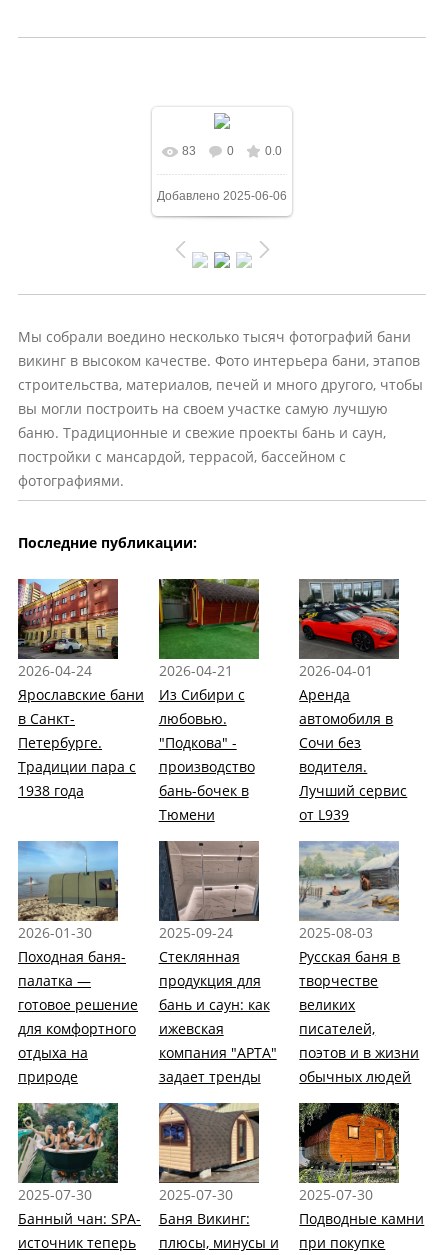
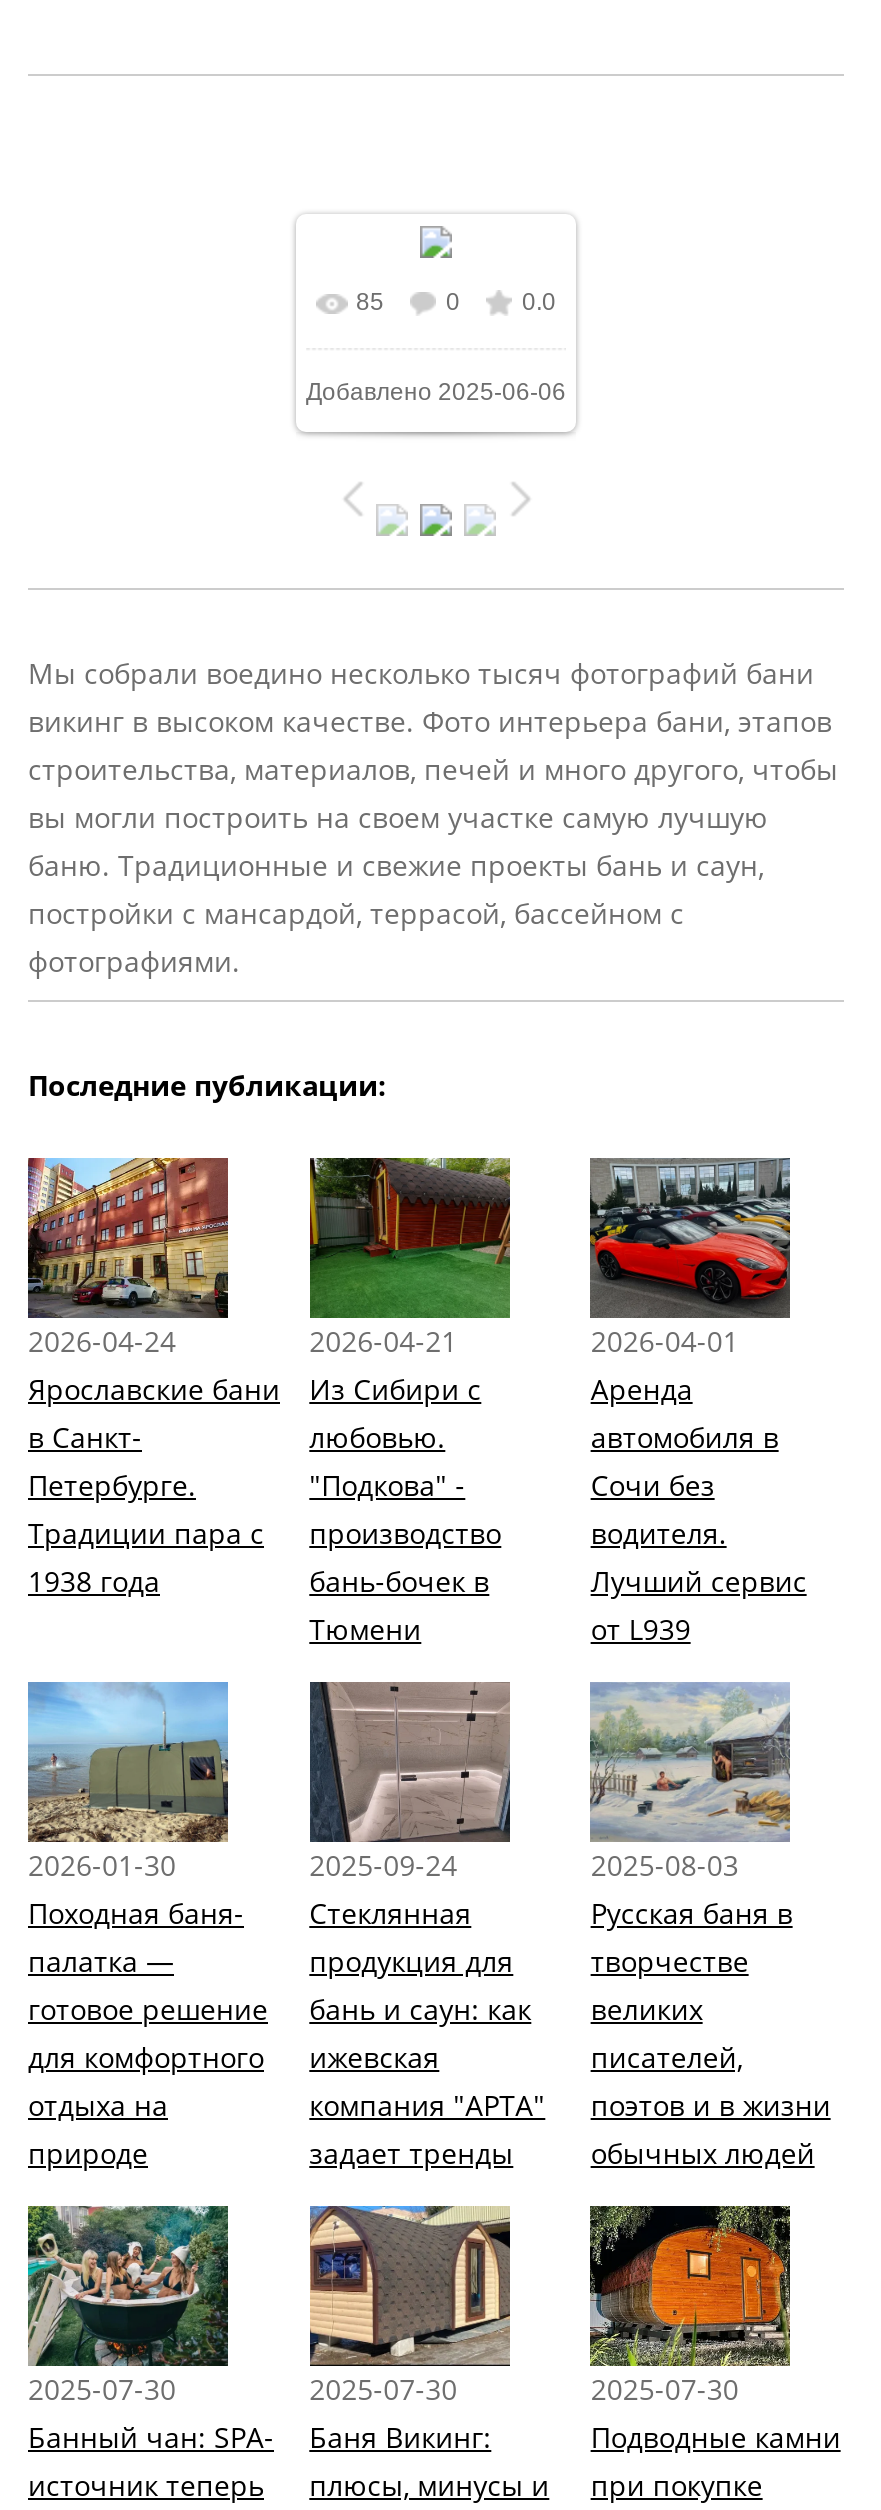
- 83
+ 85
